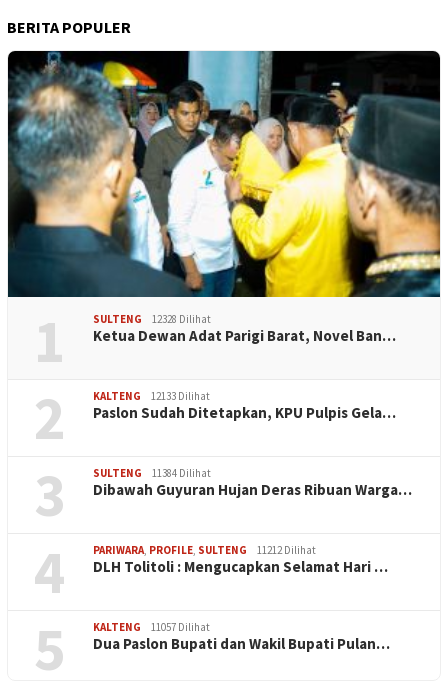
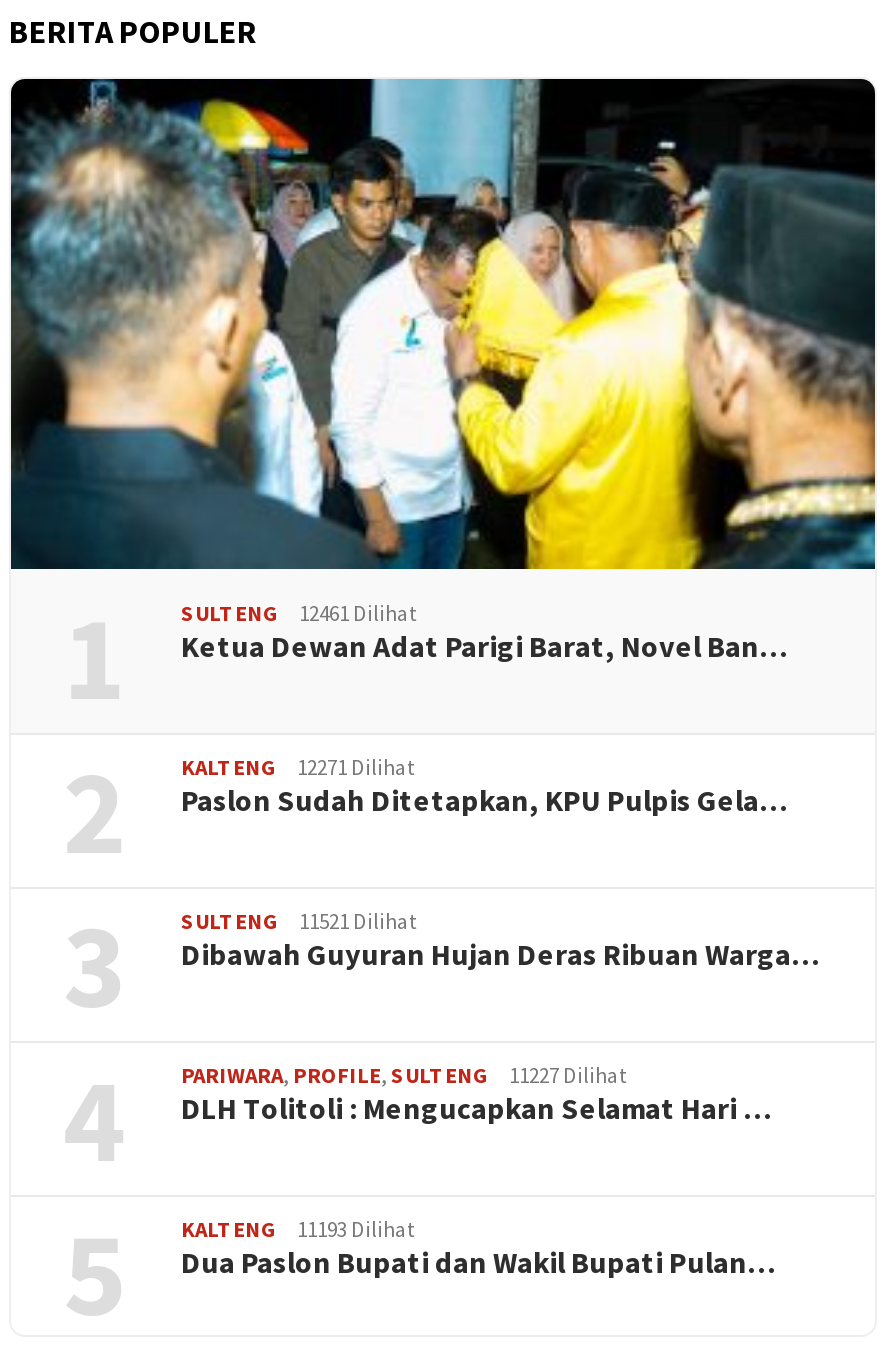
- SULTENG 12328 Dilihat
+ SULTENG 12461 Dilihat

- KALTENG 12133 Dilihat
+ KALTENG 12271 Dilihat

- SULTENG 11384 Dilihat
+ SULTENG 11521 Dilihat

- PARIWARA, PROFILE, SULTENG 11212 Dilihat
+ PARIWARA, PROFILE, SULTENG 11227 Dilihat

- KALTENG 11057 Dilihat
+ KALTENG 11193 Dilihat
